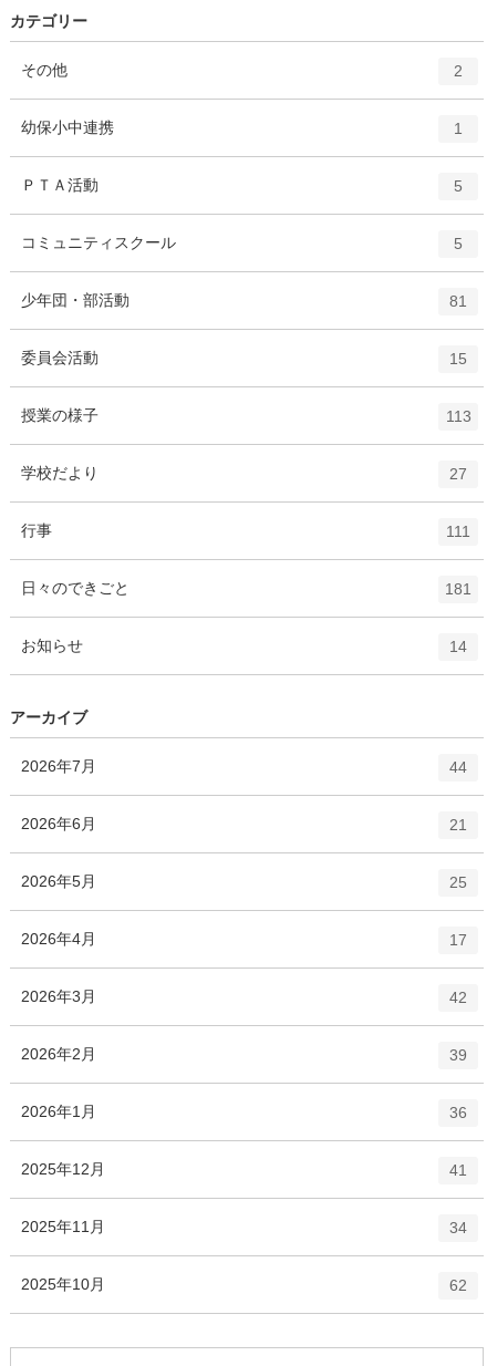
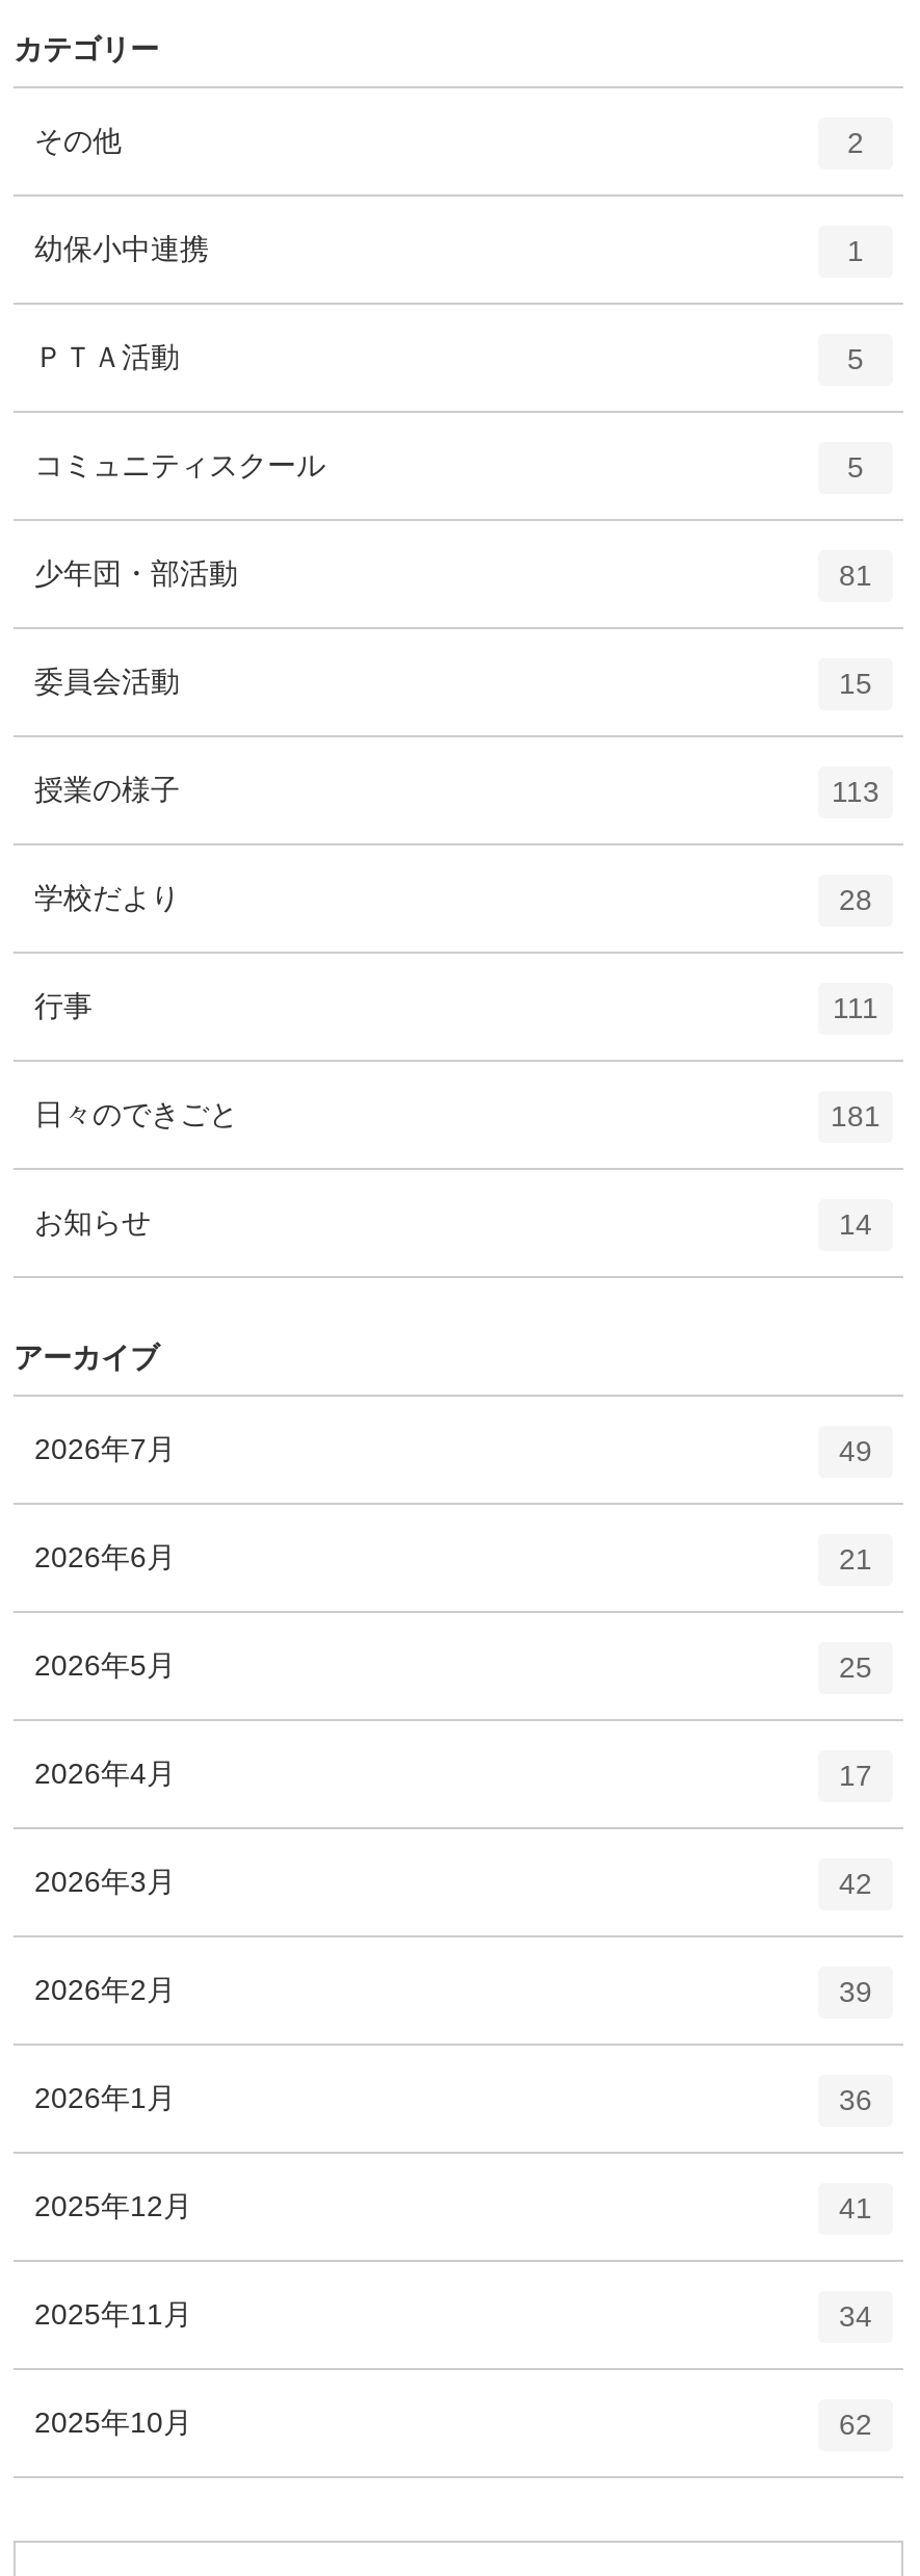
- 27
+ 28

- 44
+ 49
